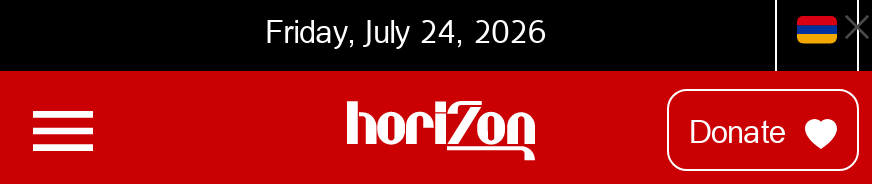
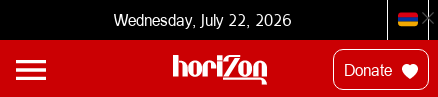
- Friday, July 24, 2026
+ Wednesday, July 22, 2026
